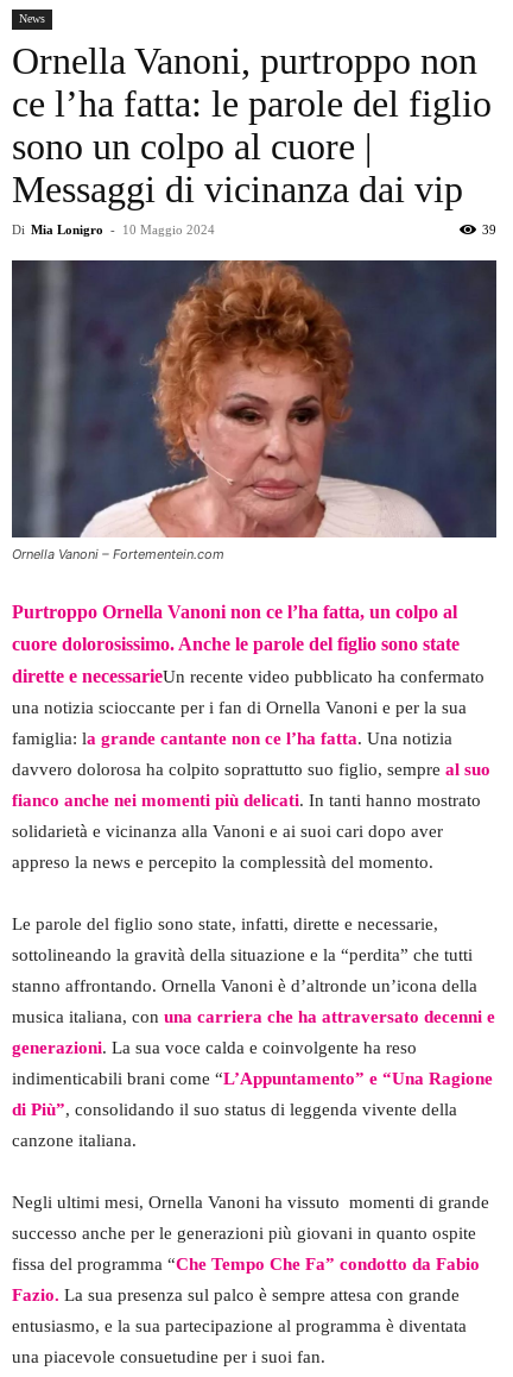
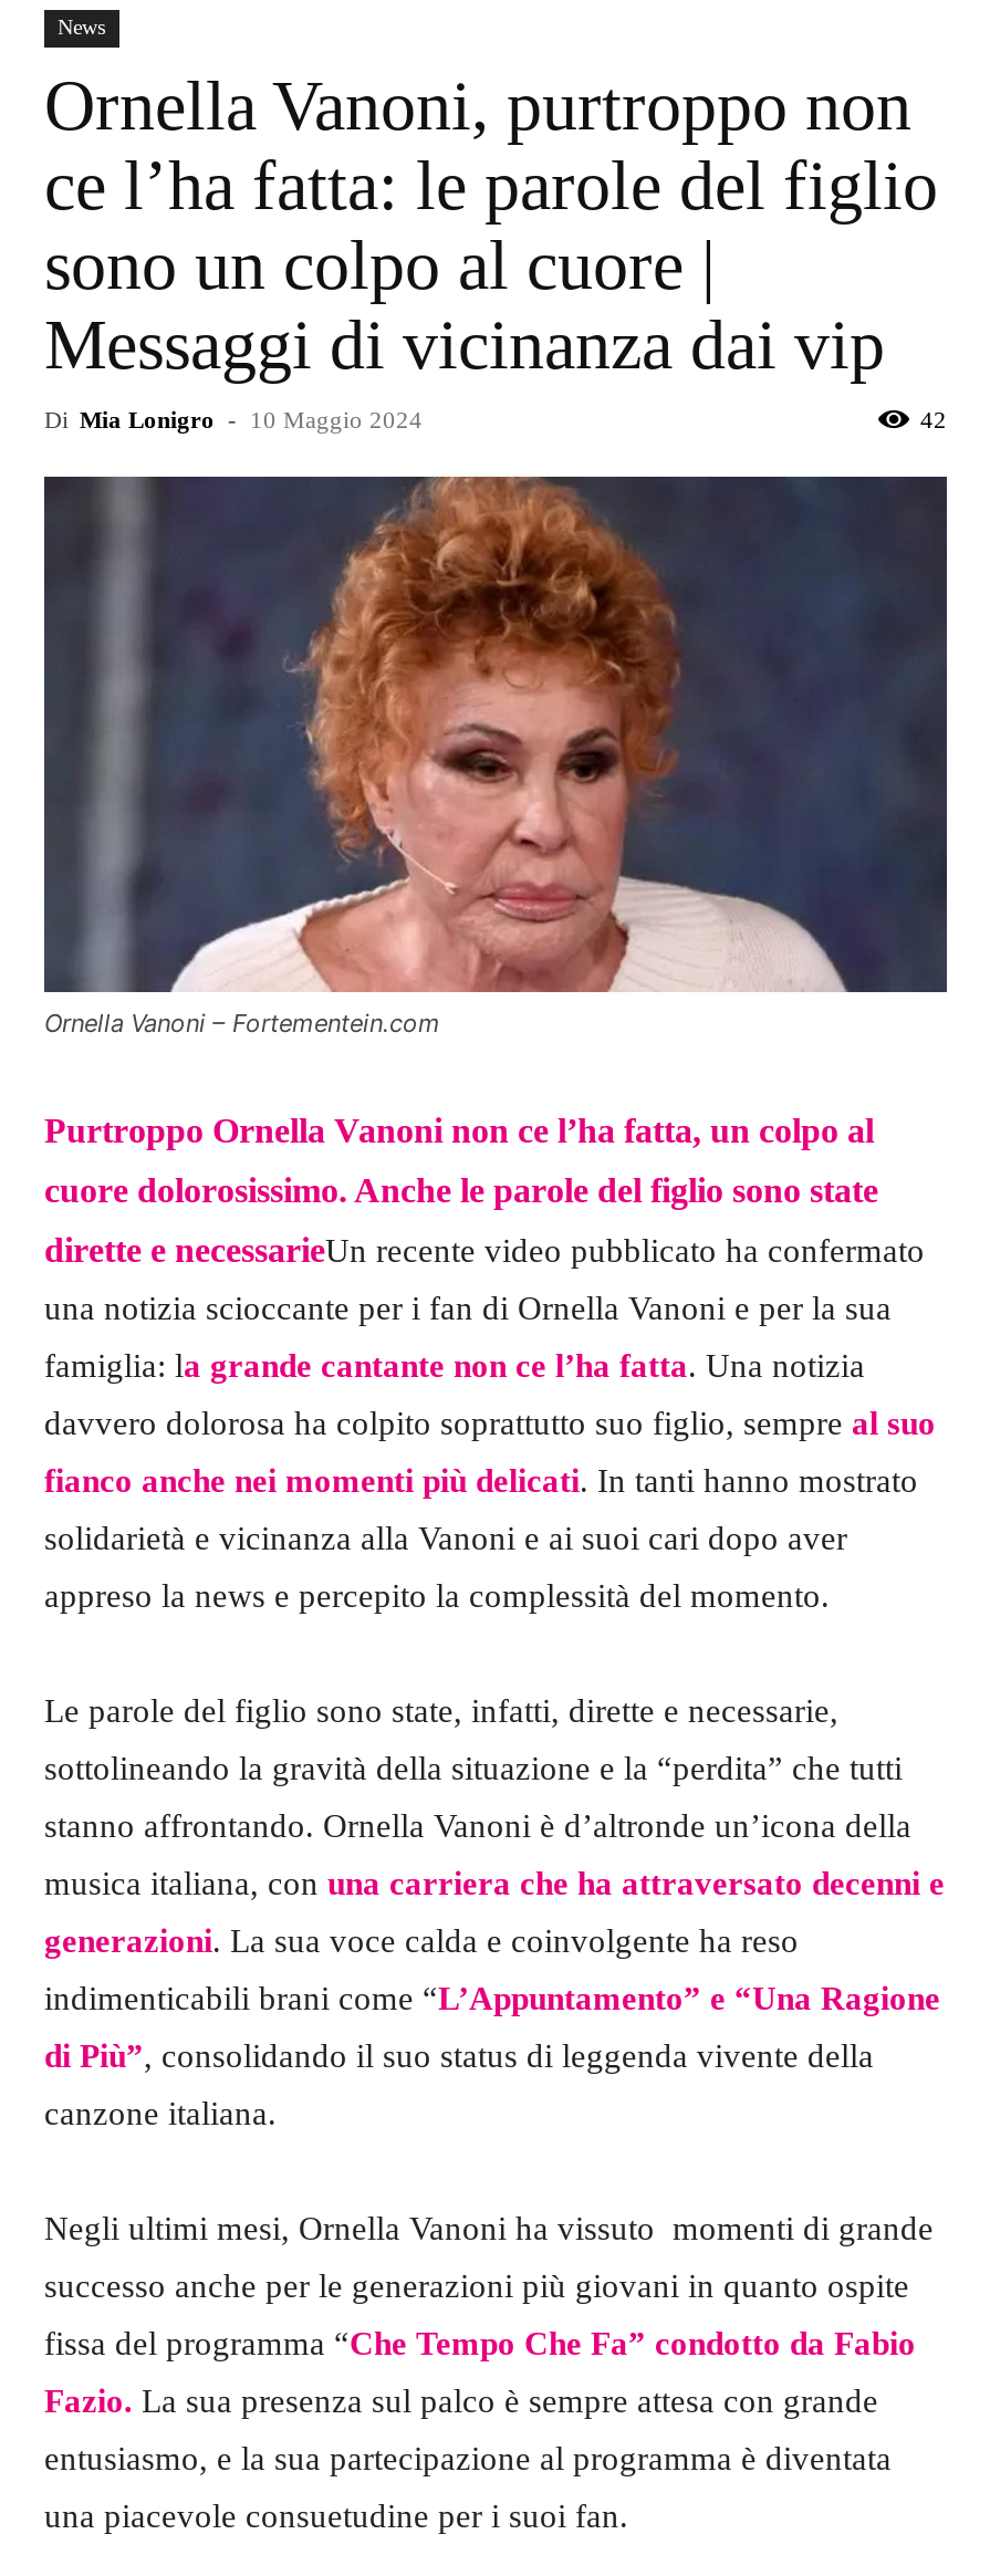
- 39
+ 42
